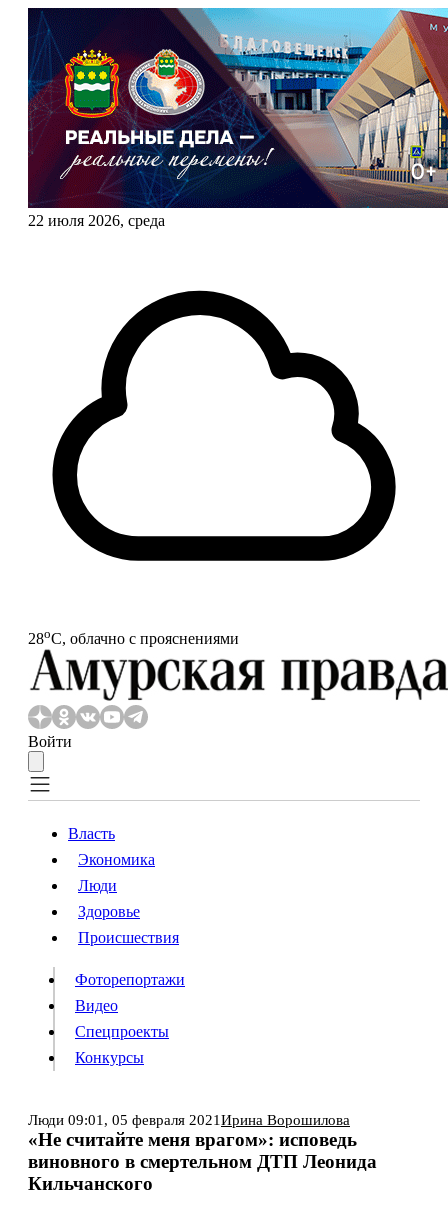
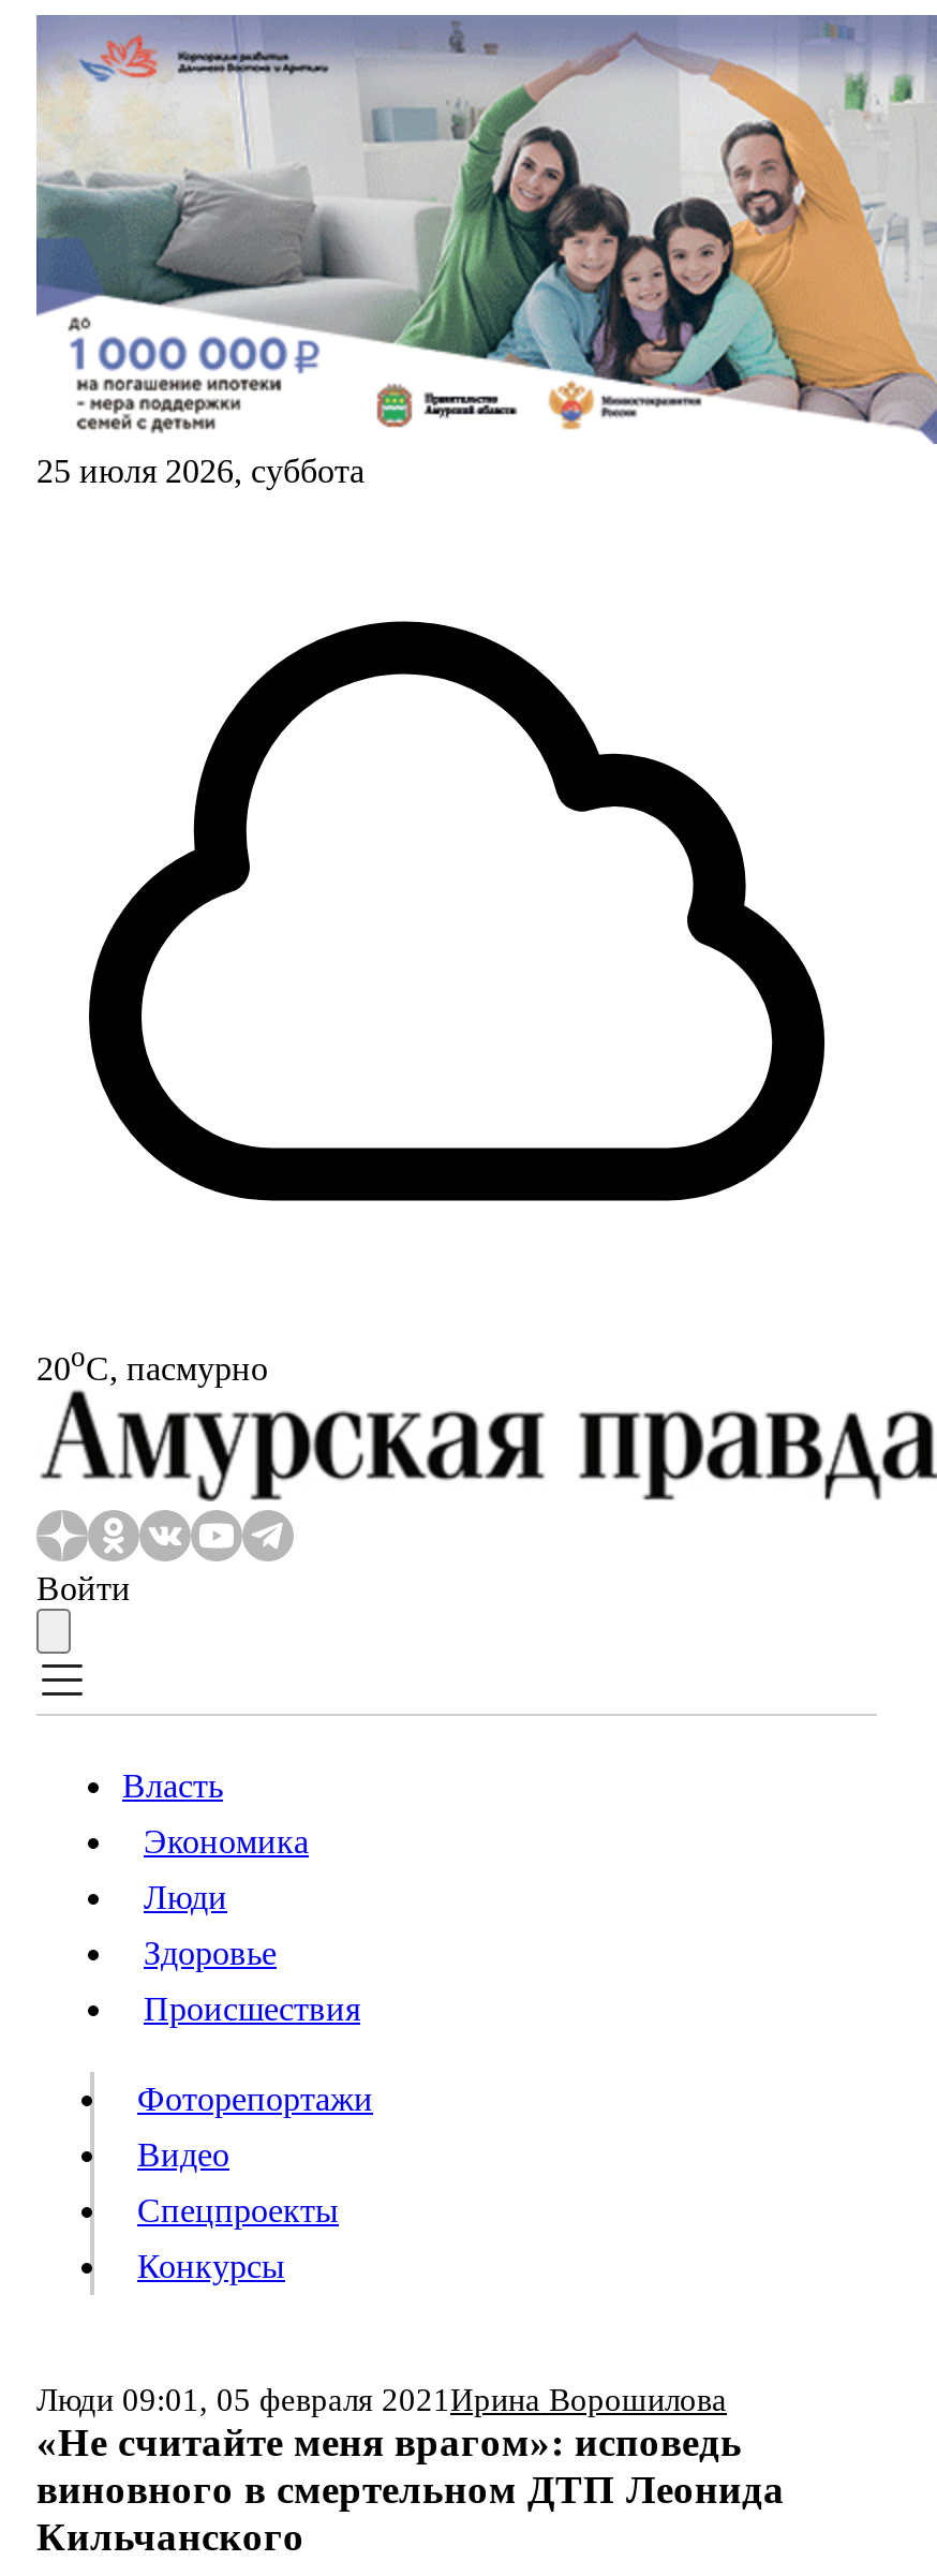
- [image]
- 22 июля 2026, среда
+ [image]
+ 25 июля 2026, суббота

- 28oС, облачно с прояснениями
+ 20oС, пасмурно
